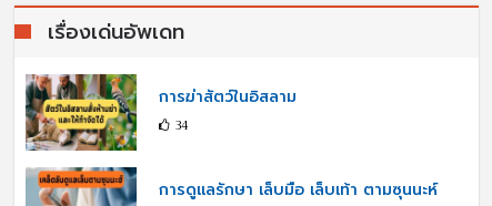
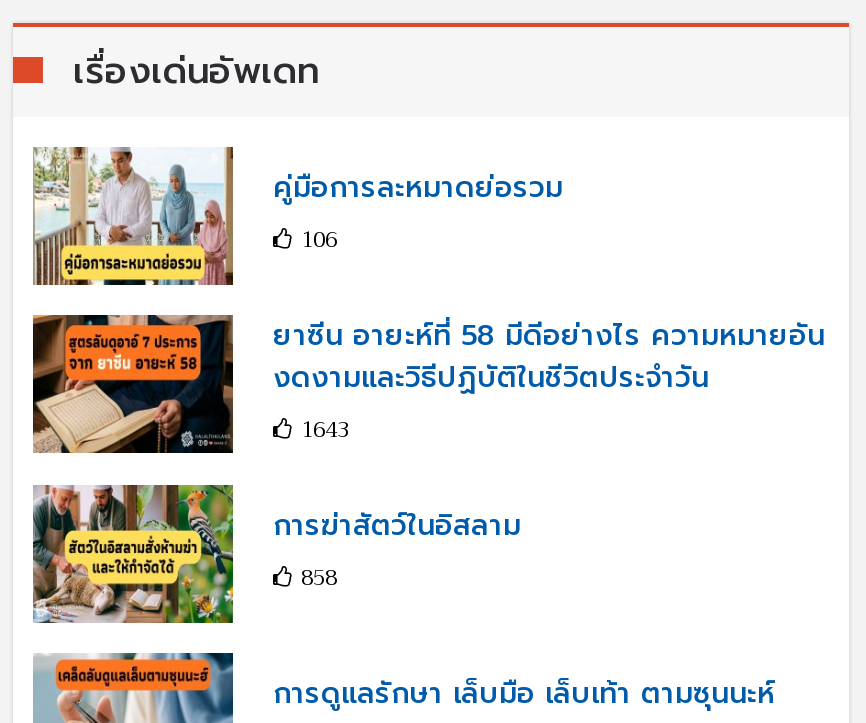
+ [image]

+ [image]
+ คู่มือการละหมาดย่อรวม
+ 106
+ ยาซีน อายะห์ที่ 58 มีดีอย่างไร ความหมายอัน
+ งดงามและวิธีปฏิบัติในชีวิตประจำวัน
+ 1643

- 34
+ 858
